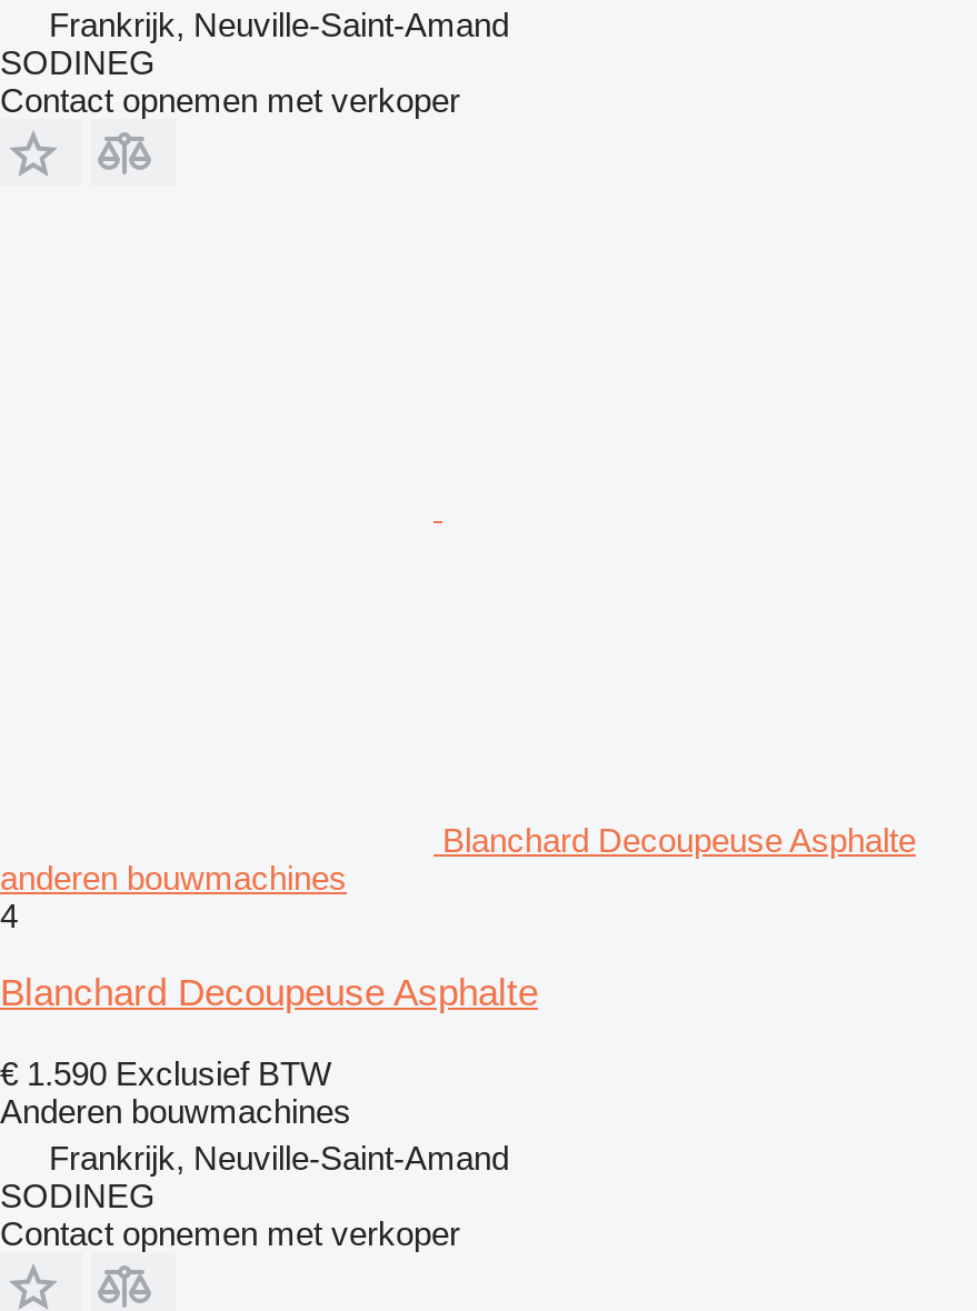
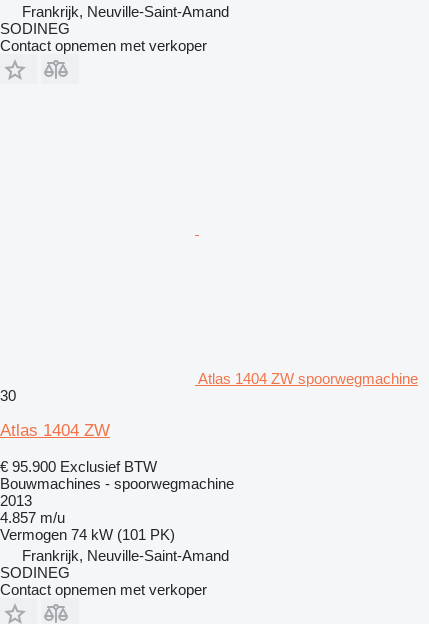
- Blanchard Decoupeuse Asphalte
- anderen bouwmachines
- 4
+ Atlas 1404 ZW spoorwegmachine
+ 30

- Blanchard Decoupeuse Asphalte
+ Atlas 1404 ZW

- € 1.590 Exclusief BTW
- Anderen bouwmachines
+ € 95.900 Exclusief BTW
+ Bouwmachines - spoorwegmachine
+ 2013
+ 4.857 m/u
+ Vermogen 74 kW (101 PK)
